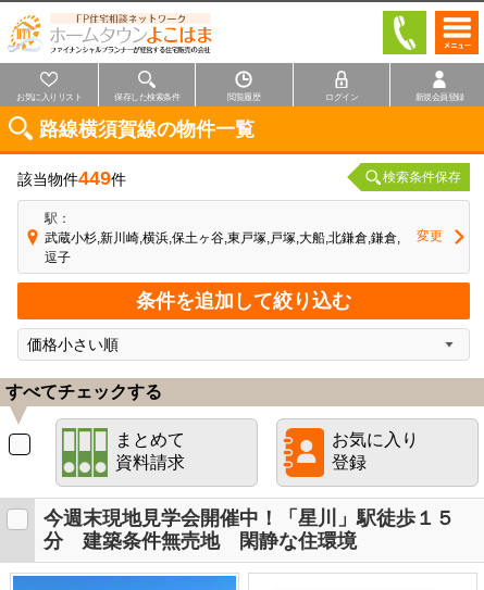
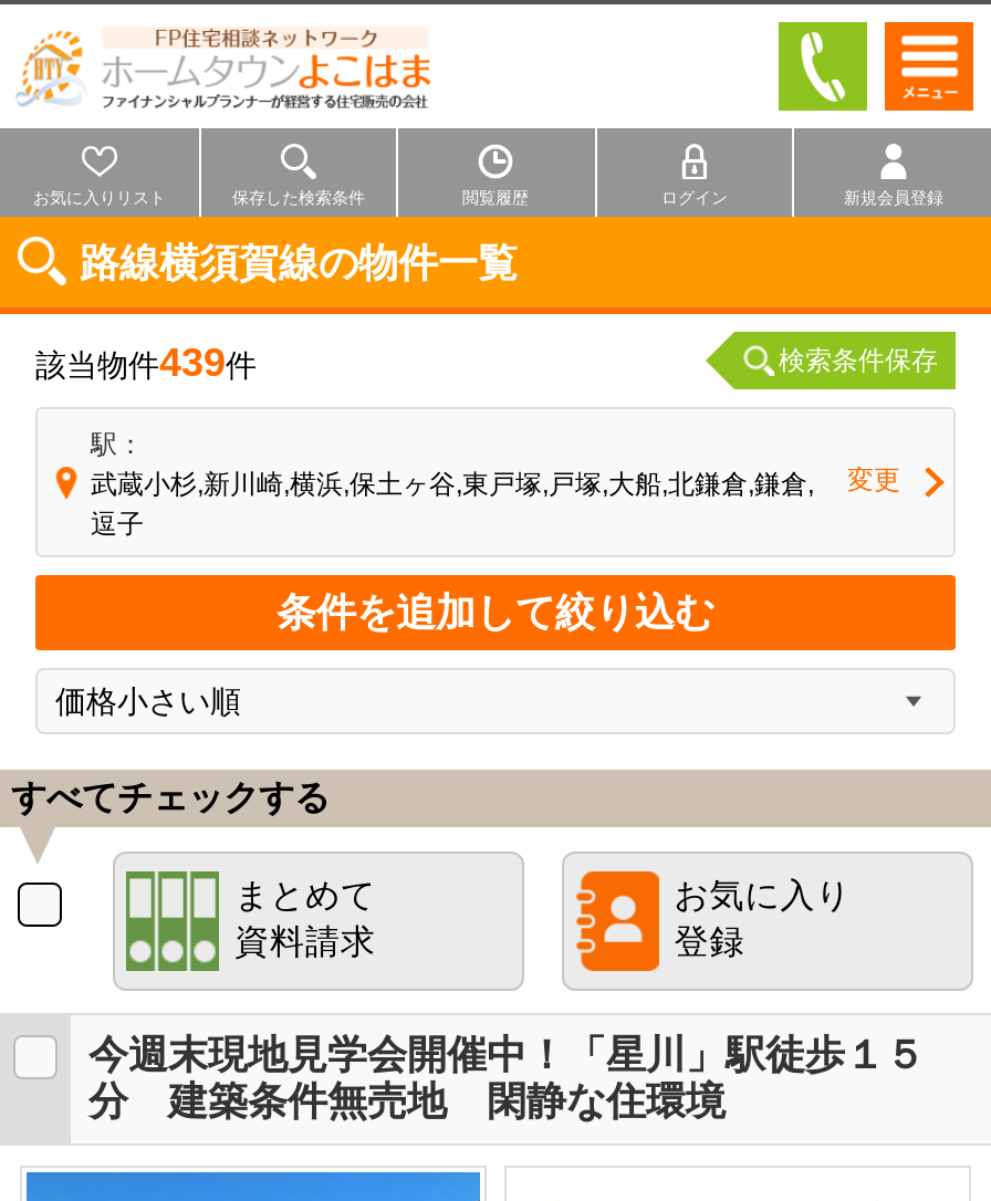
- 該当物件449件
+ 該当物件439件
